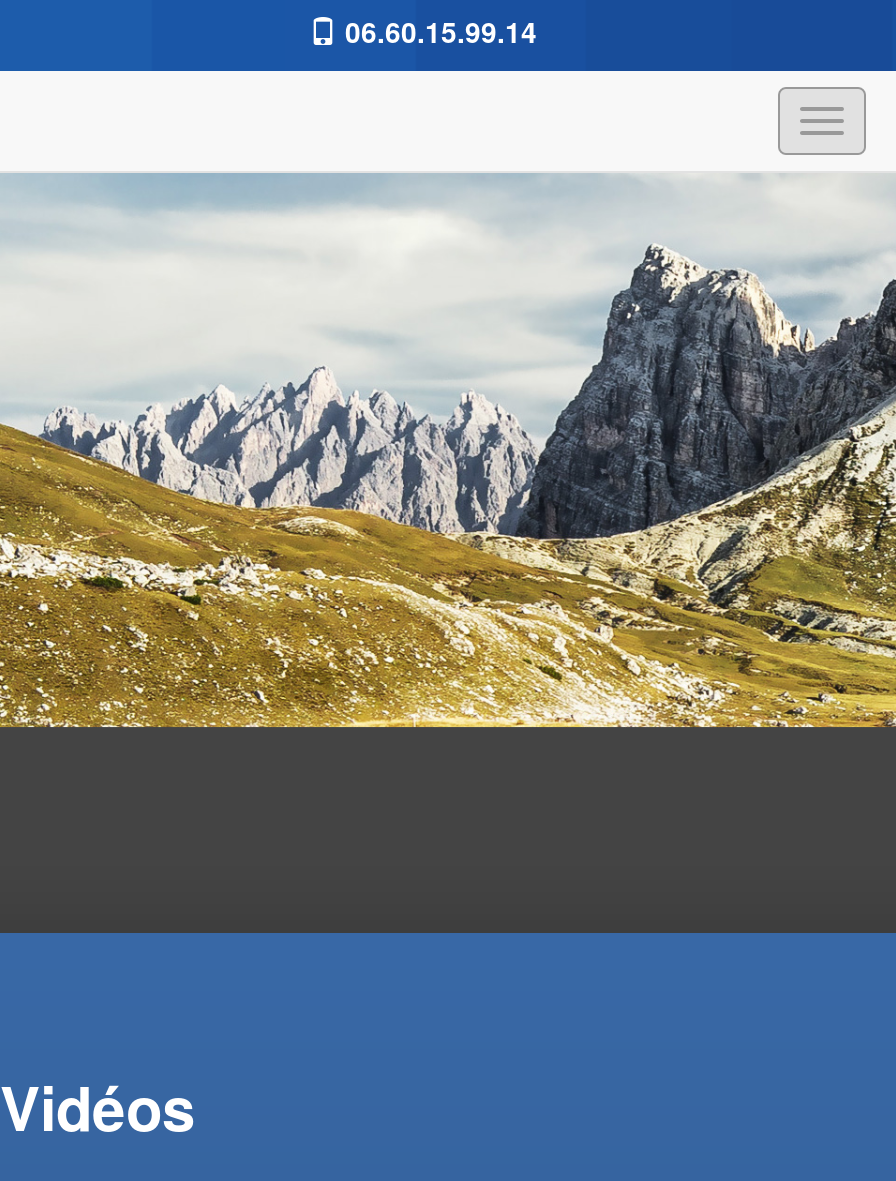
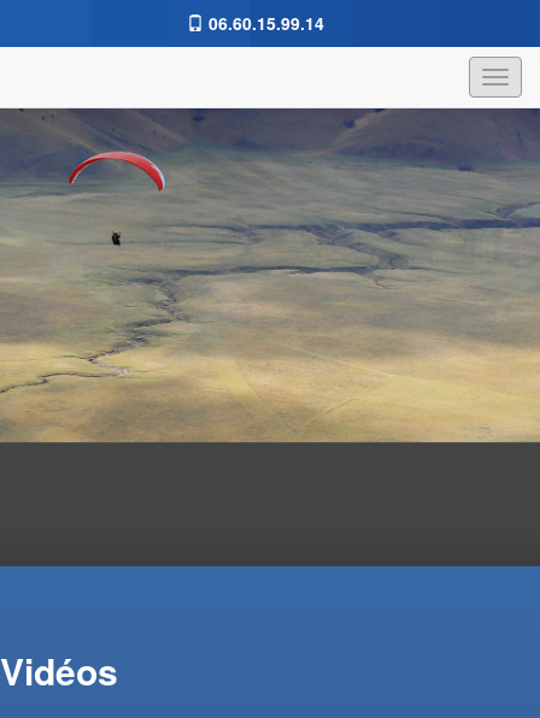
- [image]
+ [image]
